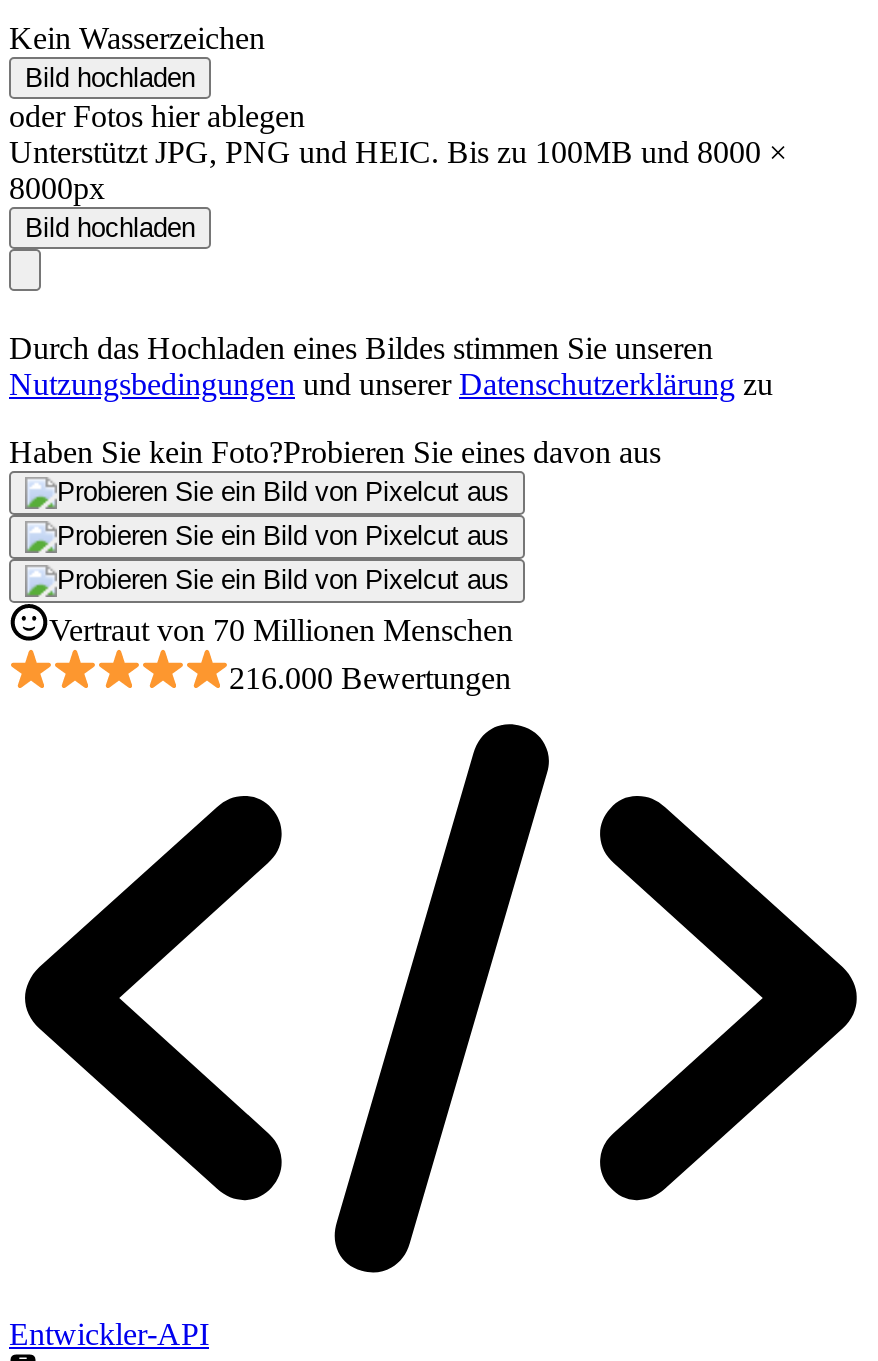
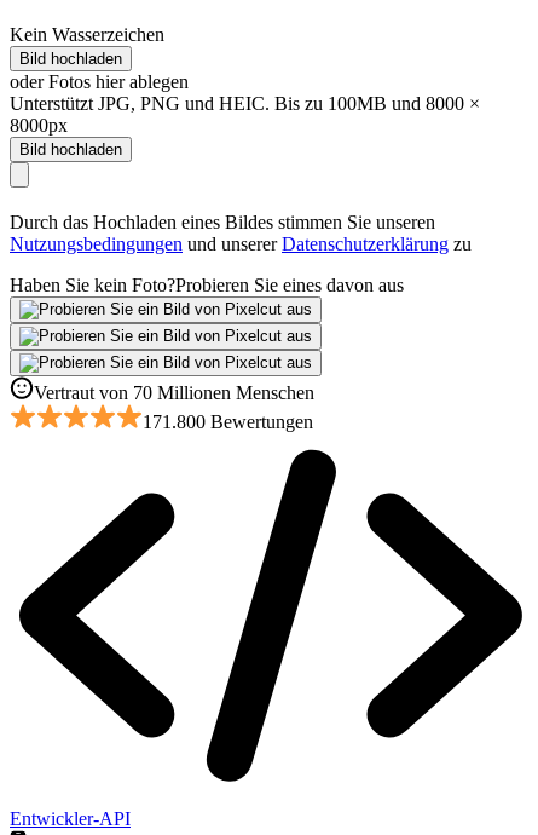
- 216.000 Bewertungen
+ 171.800 Bewertungen
